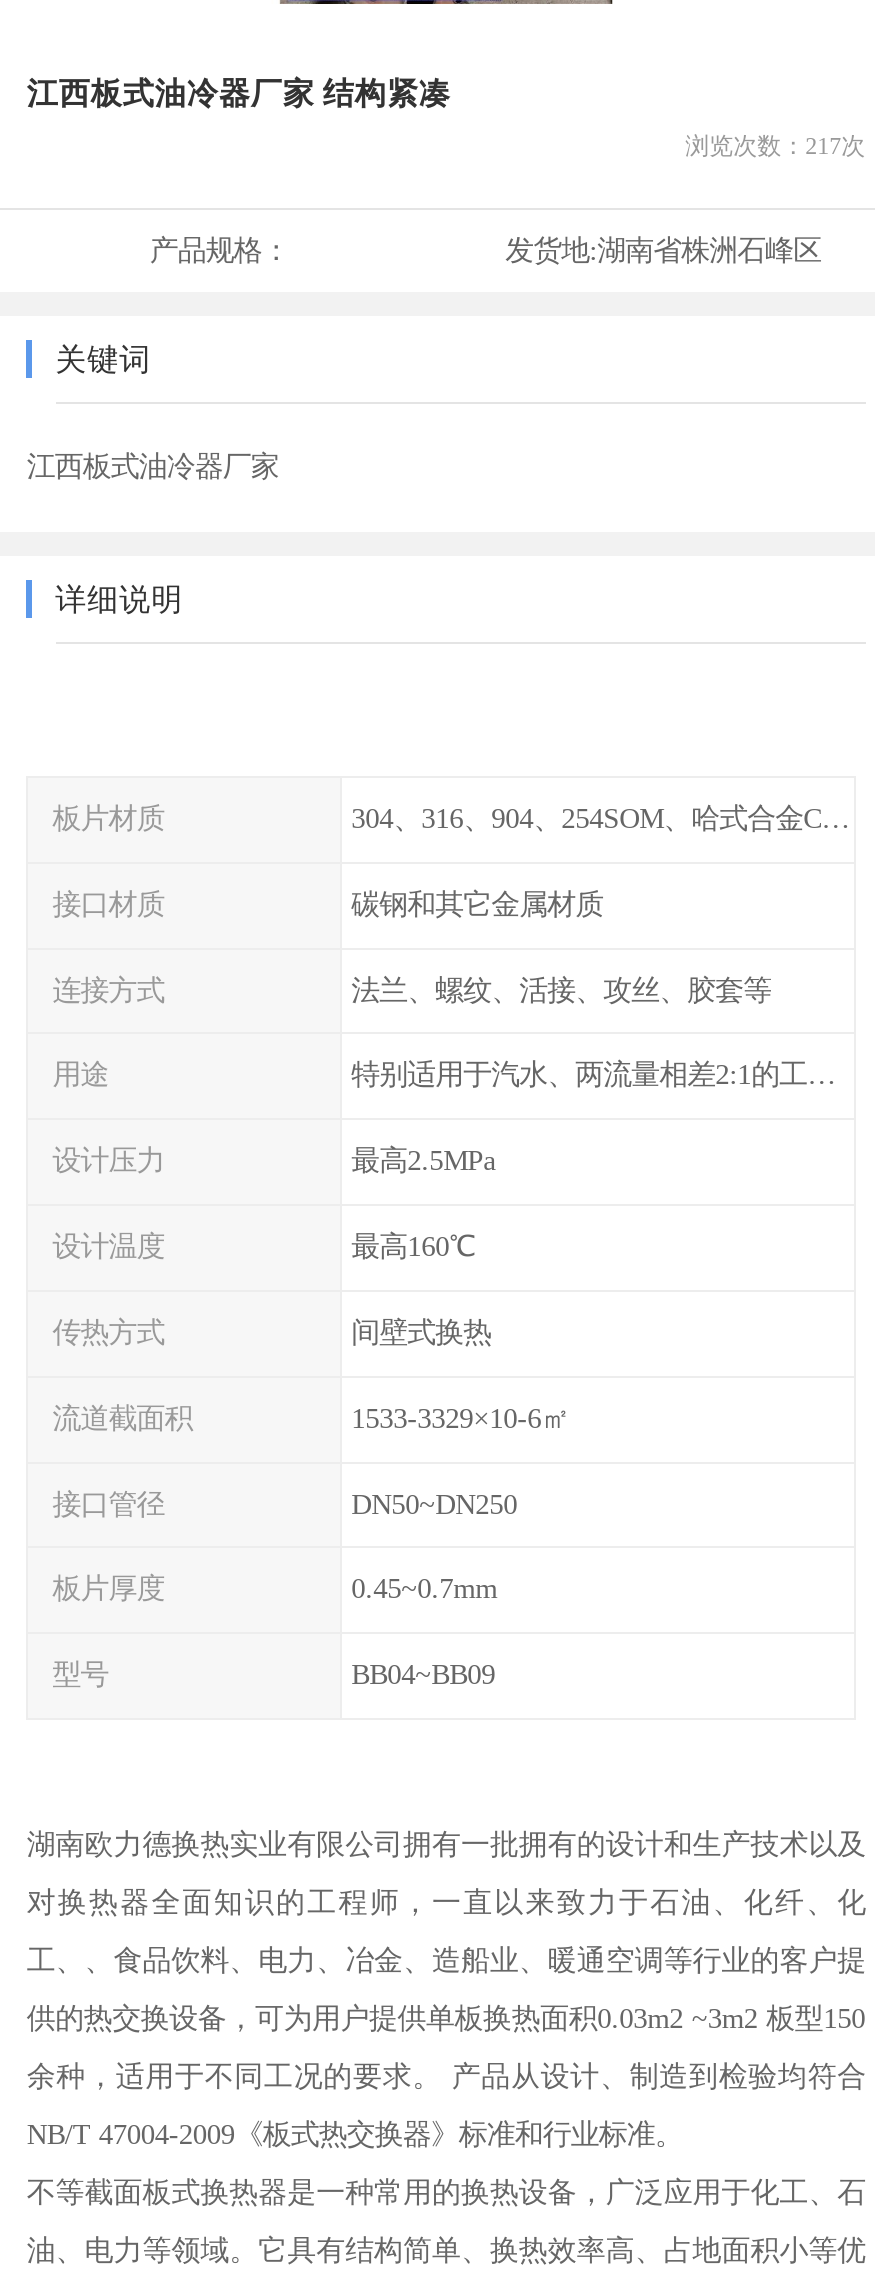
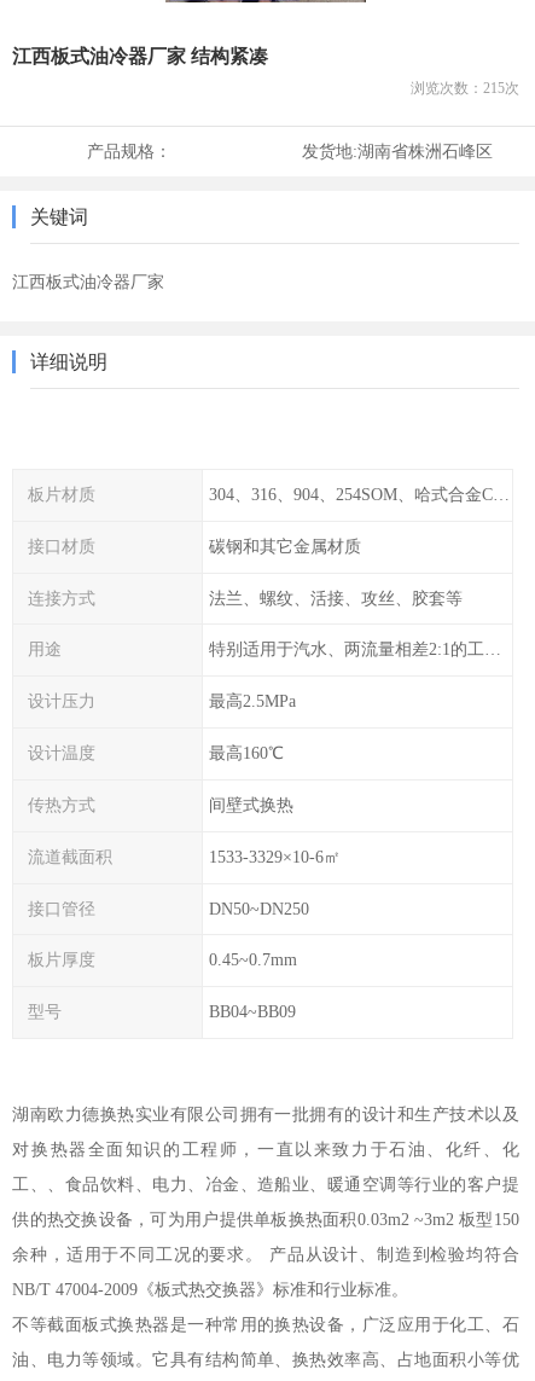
- 浏览次数：217次
+ 浏览次数：215次
